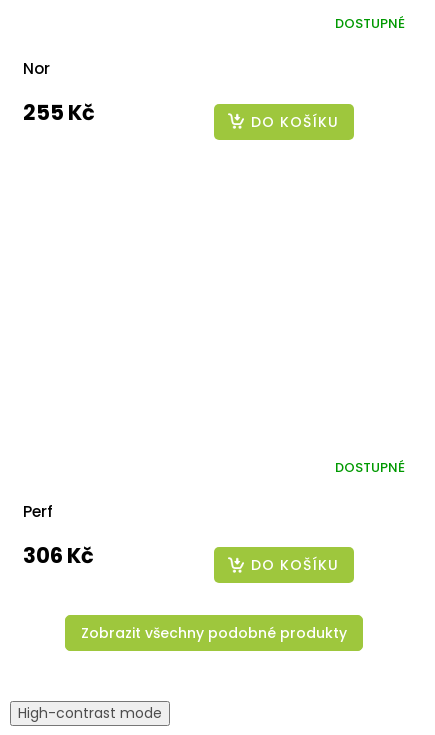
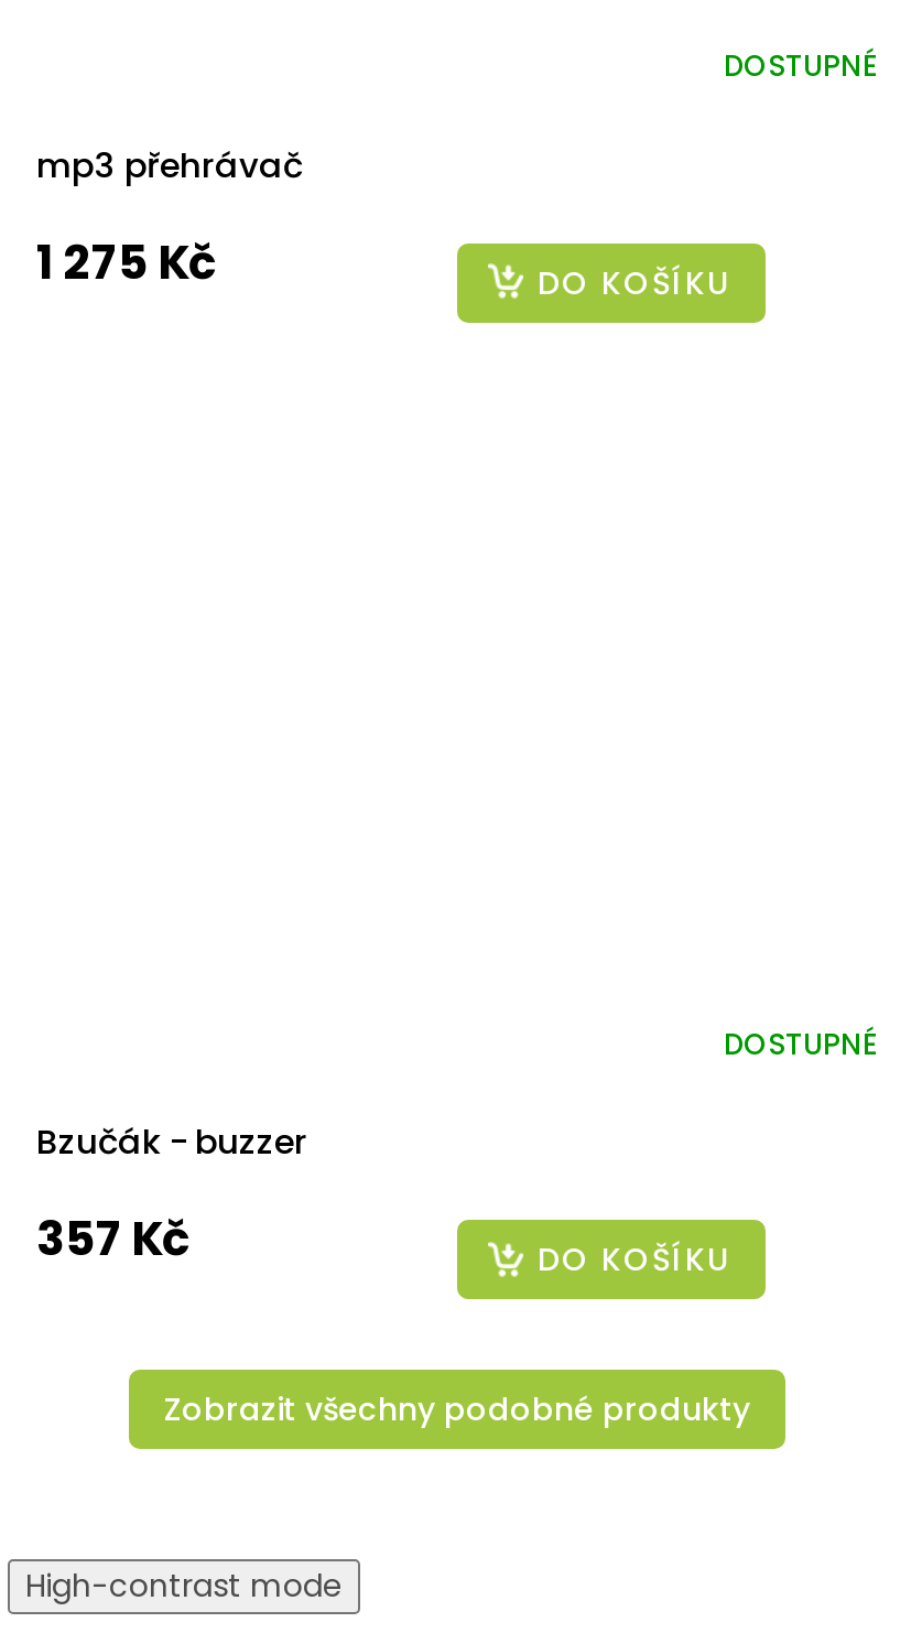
- Nor
+ mp3 přehrávač

- 255 Kč
+ 1 275 Kč

- Perf
+ Bzučák - buzzer

- 306 Kč
+ 357 Kč
